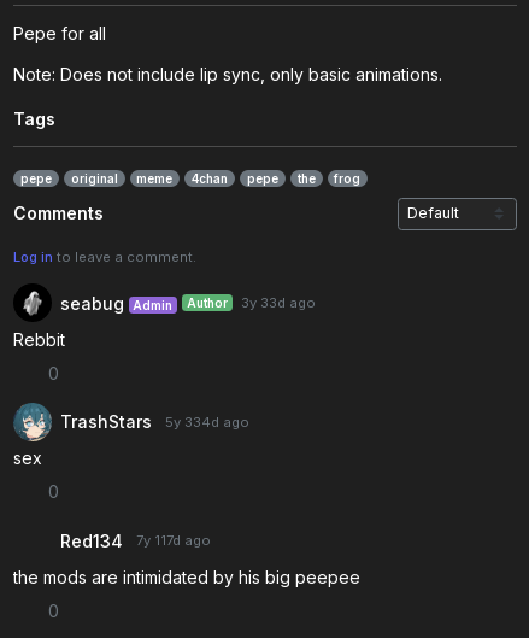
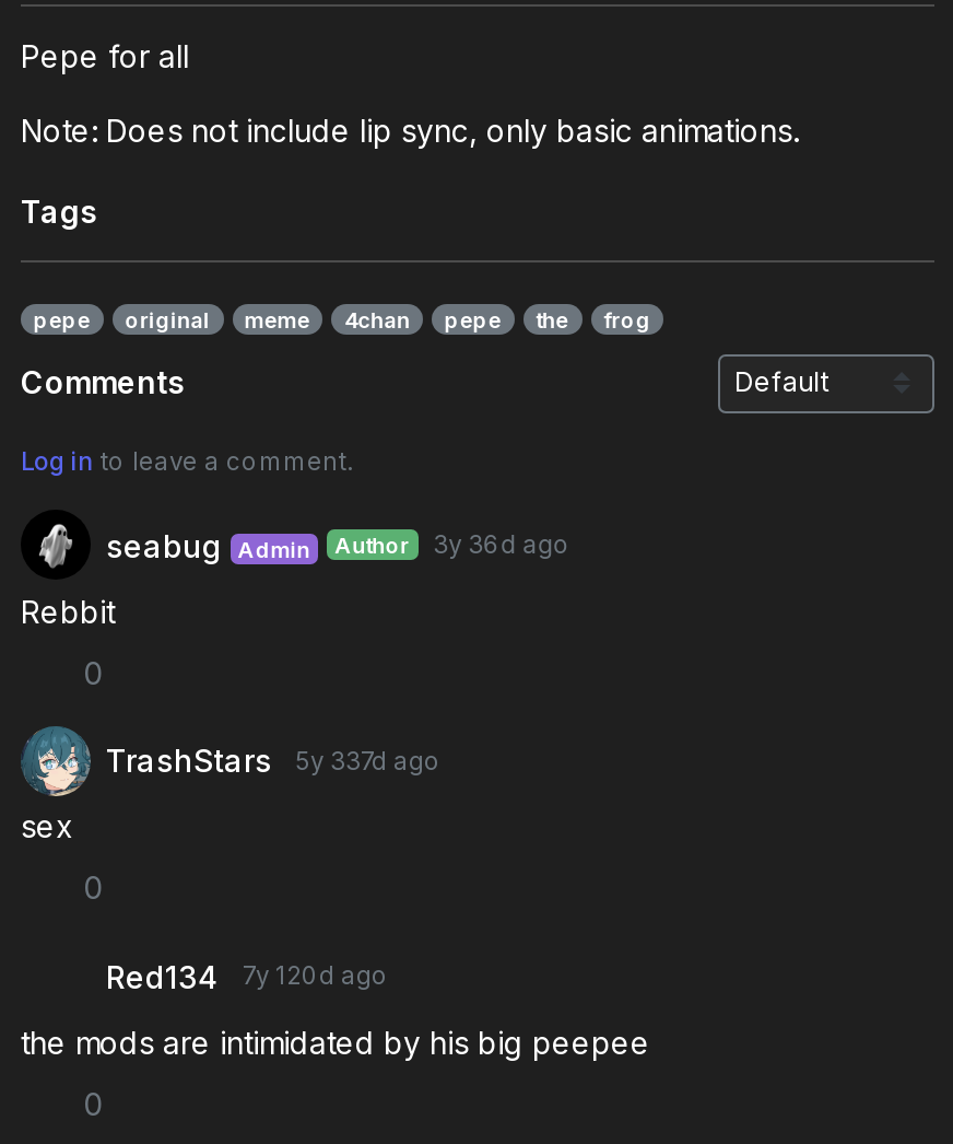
- seabug Admin Author 3y 33d ago
+ seabug Admin Author 3y 36d ago

- TrashStars 5y 334d ago
+ TrashStars 5y 337d ago

- Red134 7y 117d ago
+ Red134 7y 120d ago
